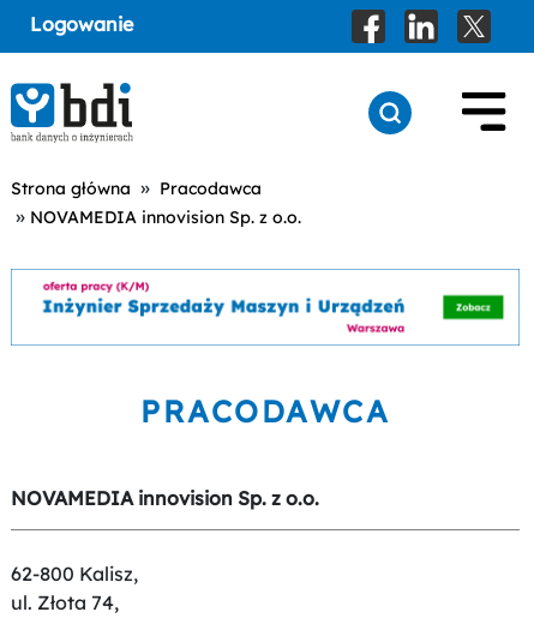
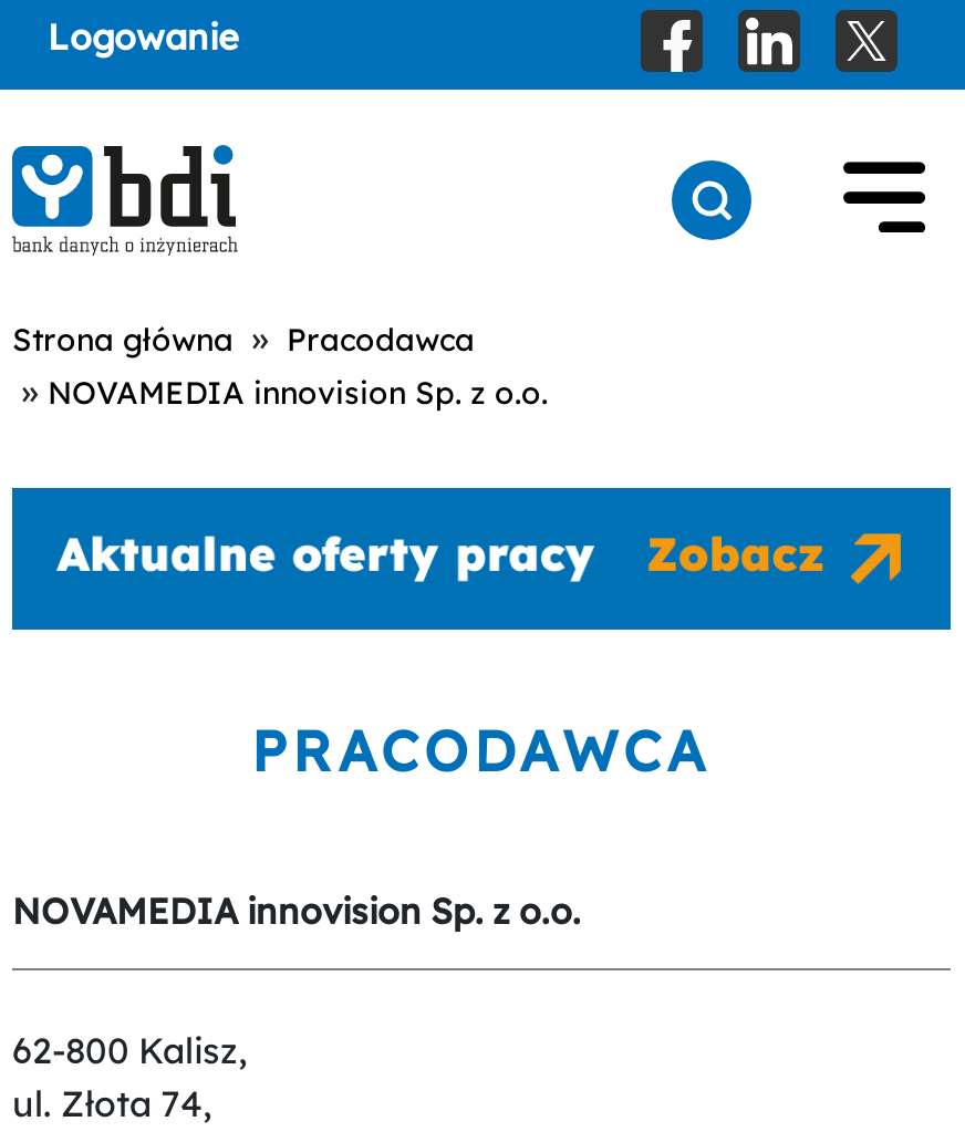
- [image]
+ [image]
